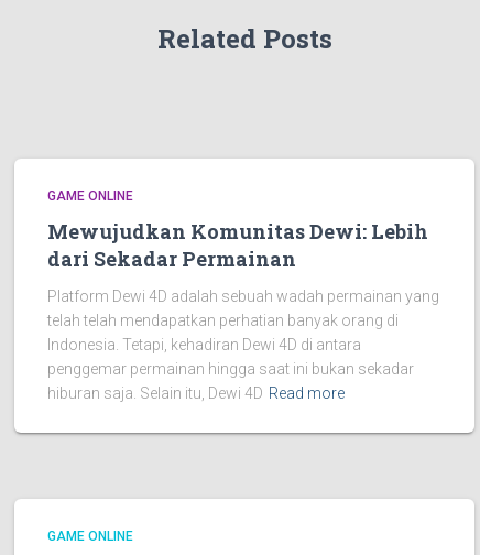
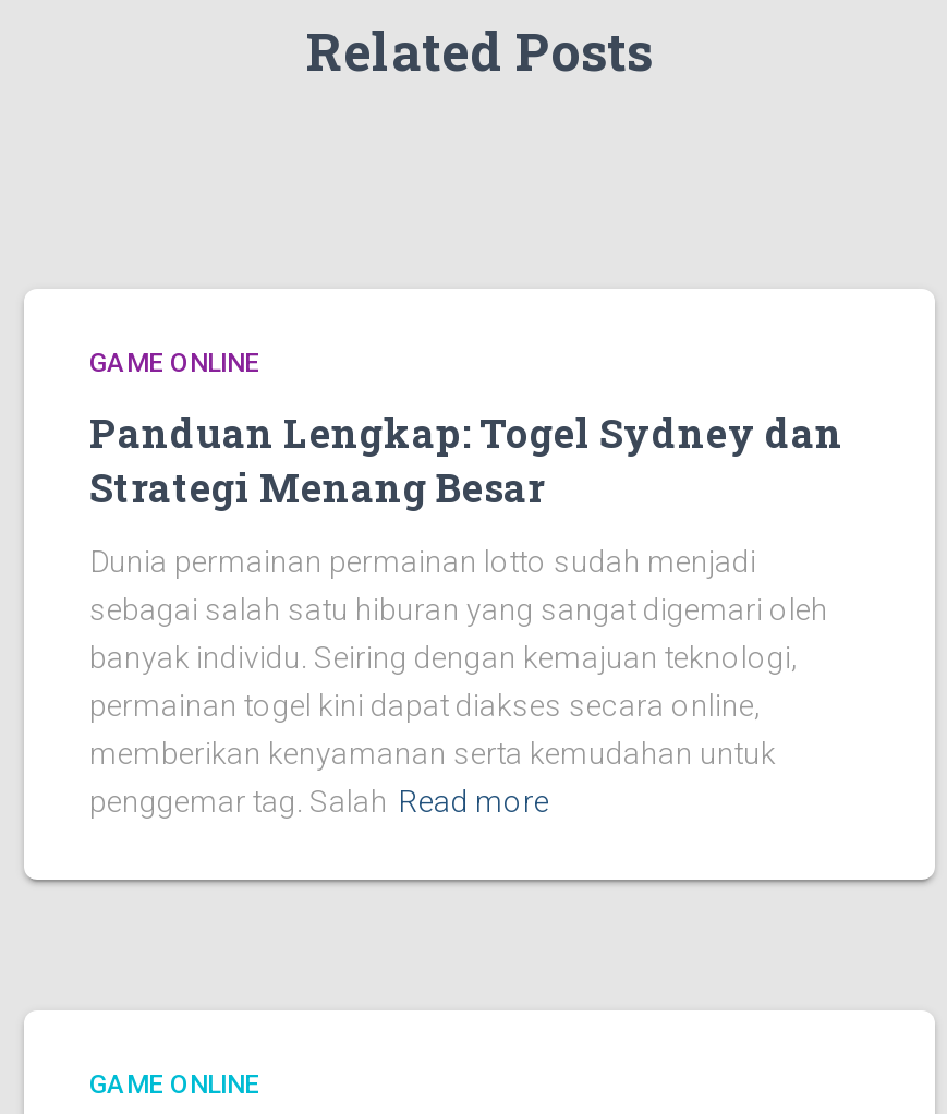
- Mewujudkan Komunitas Dewi: Lebih
- dari Sekadar Permainan
+ Panduan Lengkap: Togel Sydney dan
+ Strategi Menang Besar

- Platform Dewi 4D adalah sebuah wadah permainan yang
- telah telah mendapatkan perhatian banyak orang di
- Indonesia. Tetapi, kehadiran Dewi 4D di antara
- penggemar permainan hingga saat ini bukan sekadar
- hiburan saja. Selain itu, Dewi 4D Read more
+ Dunia permainan permainan lotto sudah menjadi
+ sebagai salah satu hiburan yang sangat digemari oleh
+ banyak individu. Seiring dengan kemajuan teknologi,
+ permainan togel kini dapat diakses secara online,
+ memberikan kenyamanan serta kemudahan untuk
+ penggemar tag. Salah Read more
